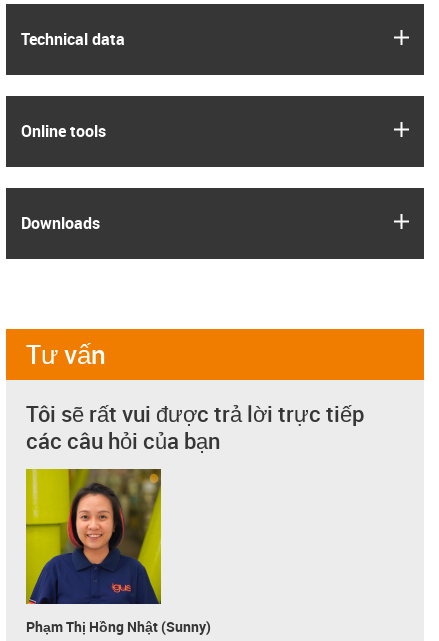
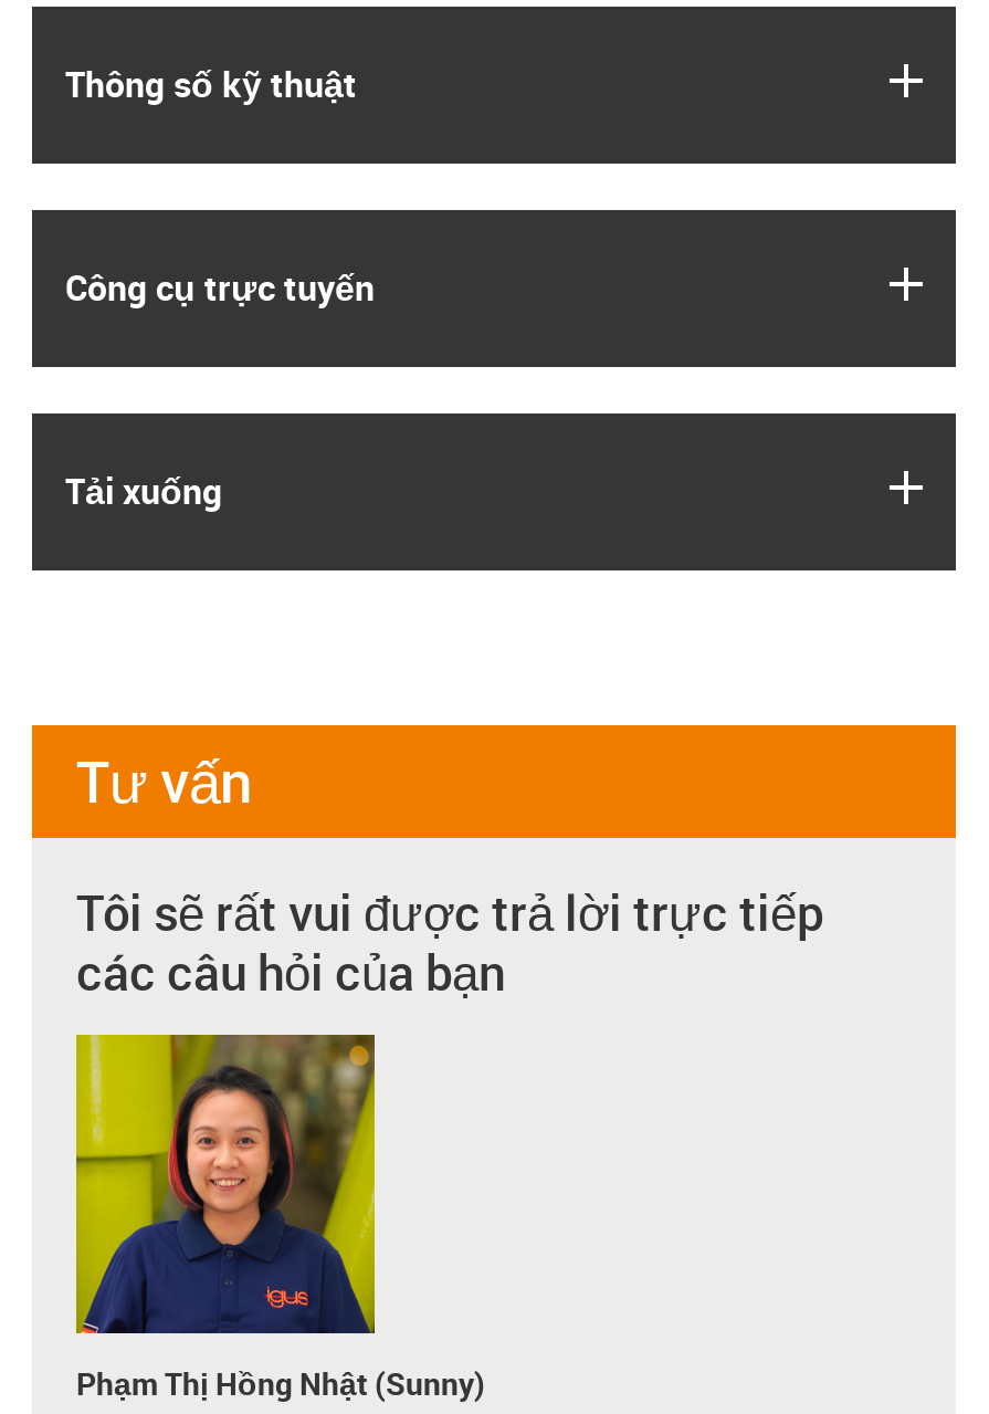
- Technical data
+ Thông số kỹ thuật

- Online tools
+ Công cụ trực tuyến

- Downloads
+ Tải xuống
